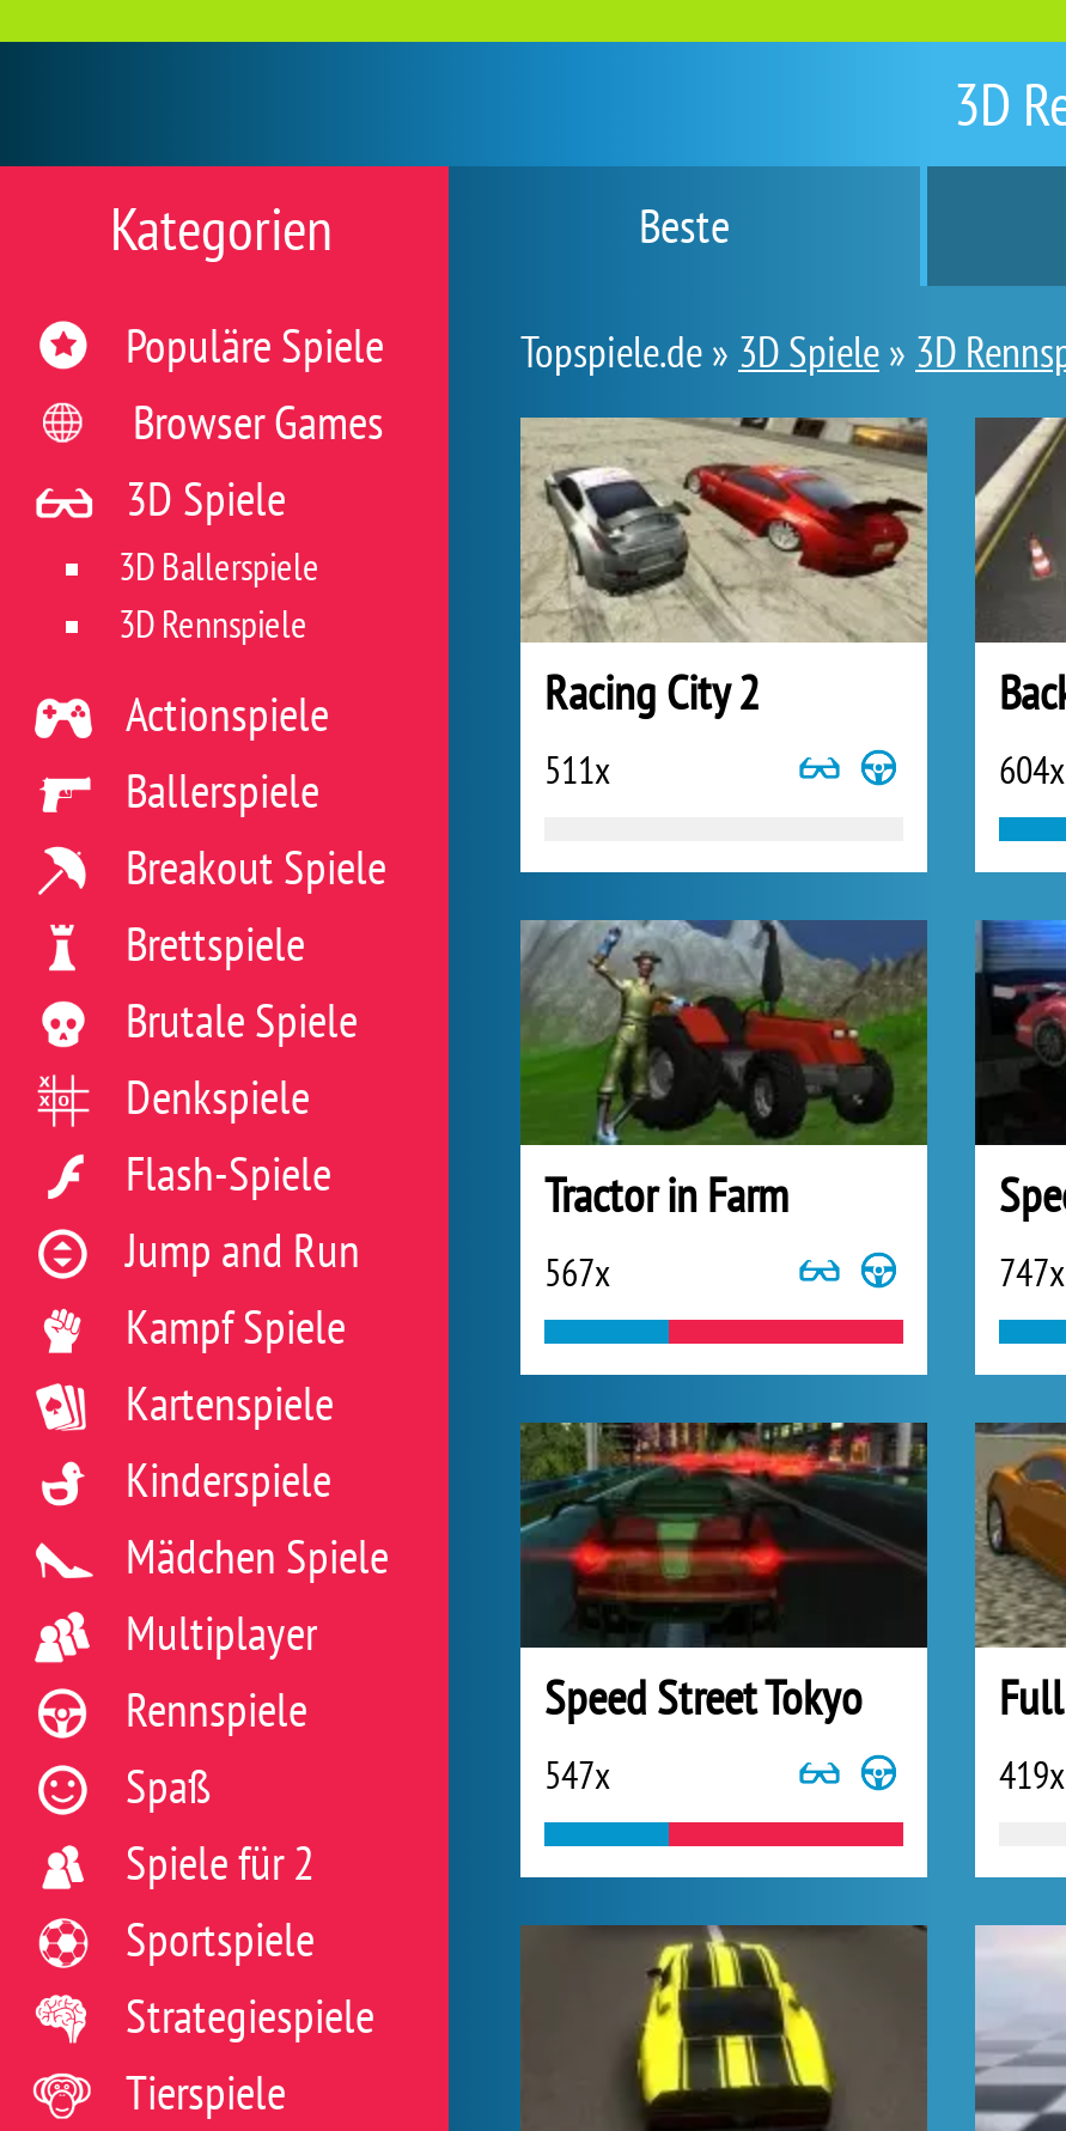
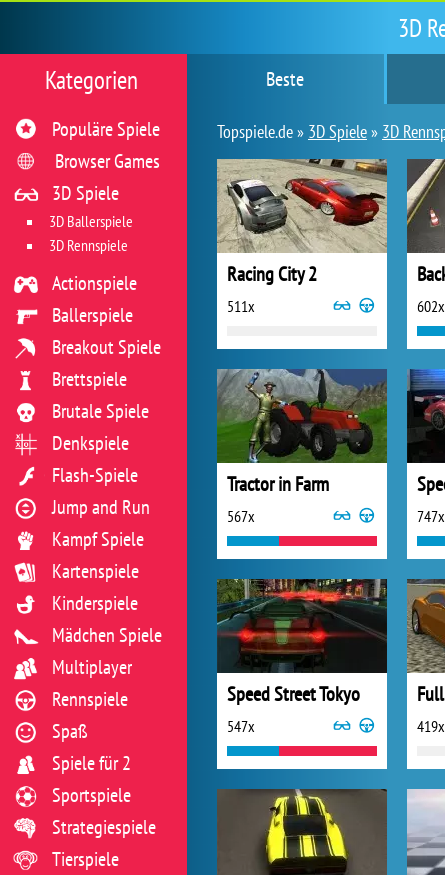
- 604x
+ 602x
